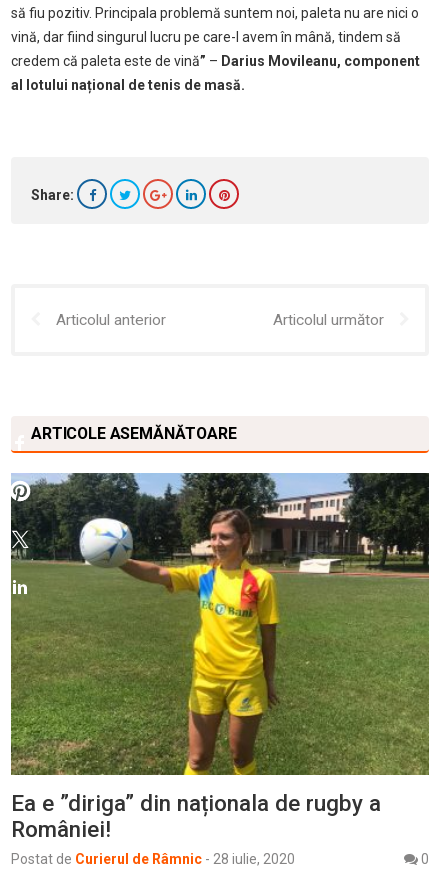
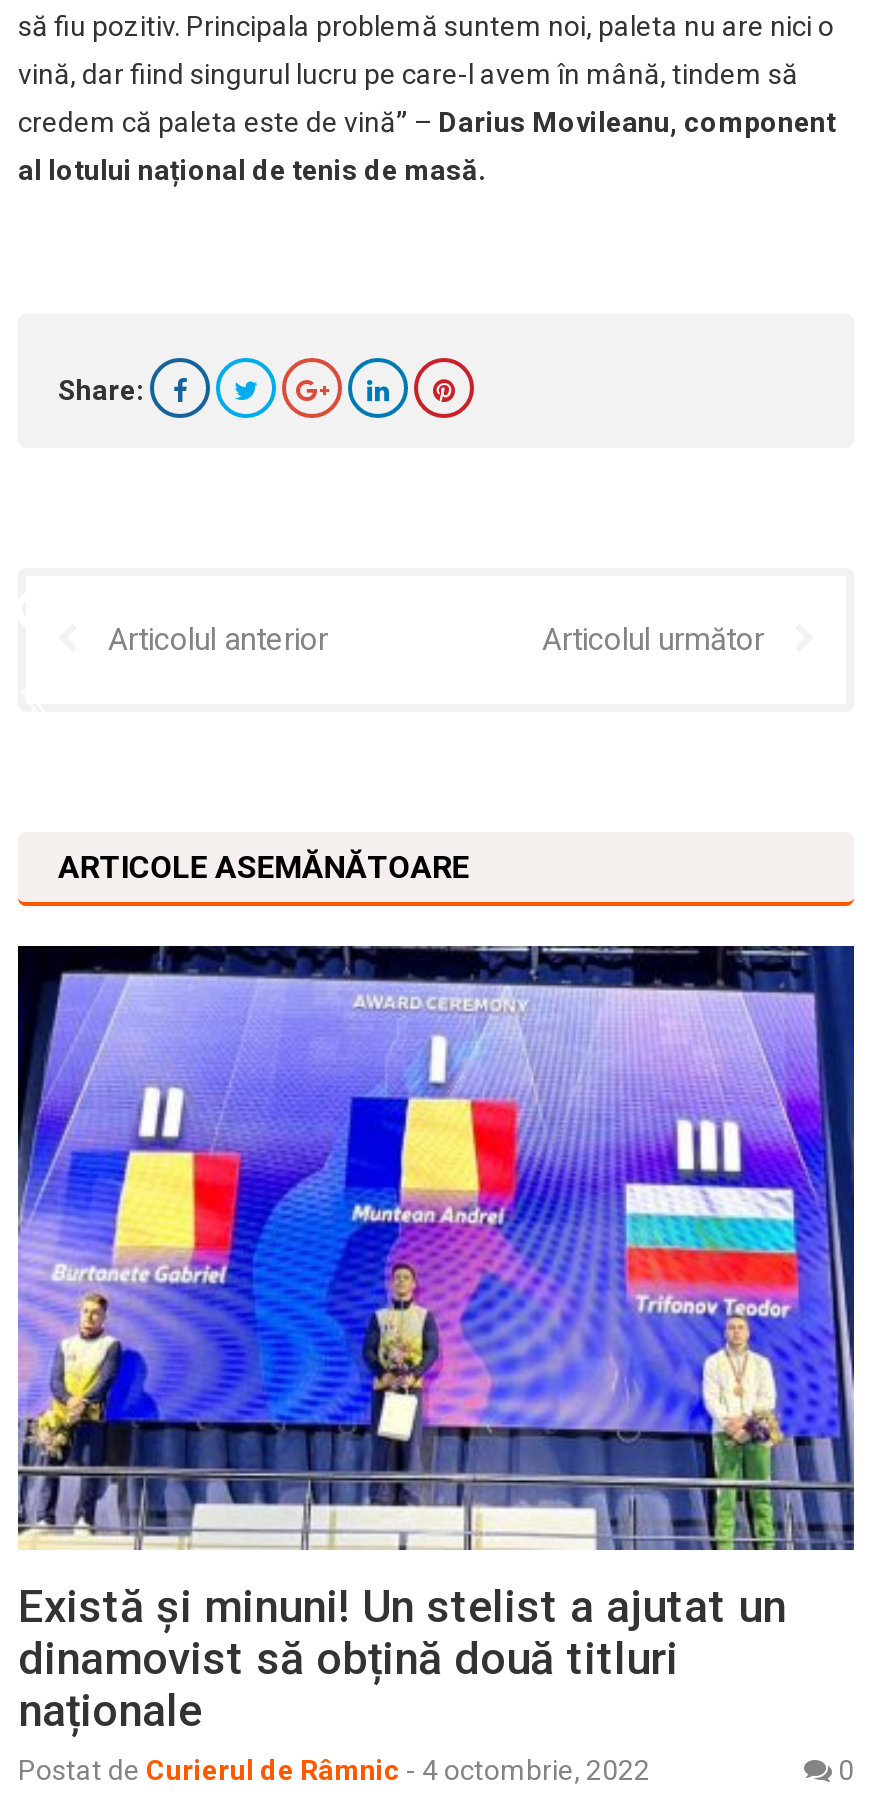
- [image]
- Ea e ”diriga” din naționala de rugby a
- României!
- Postat de Curierul de Râmnic - 28 iulie, 2020
+ [image]
+ Există și minuni! Un stelist a ajutat un
+ dinamovist să obțină două titluri
+ naționale
+ Postat de Curierul de Râmnic - 4 octombrie, 2022
